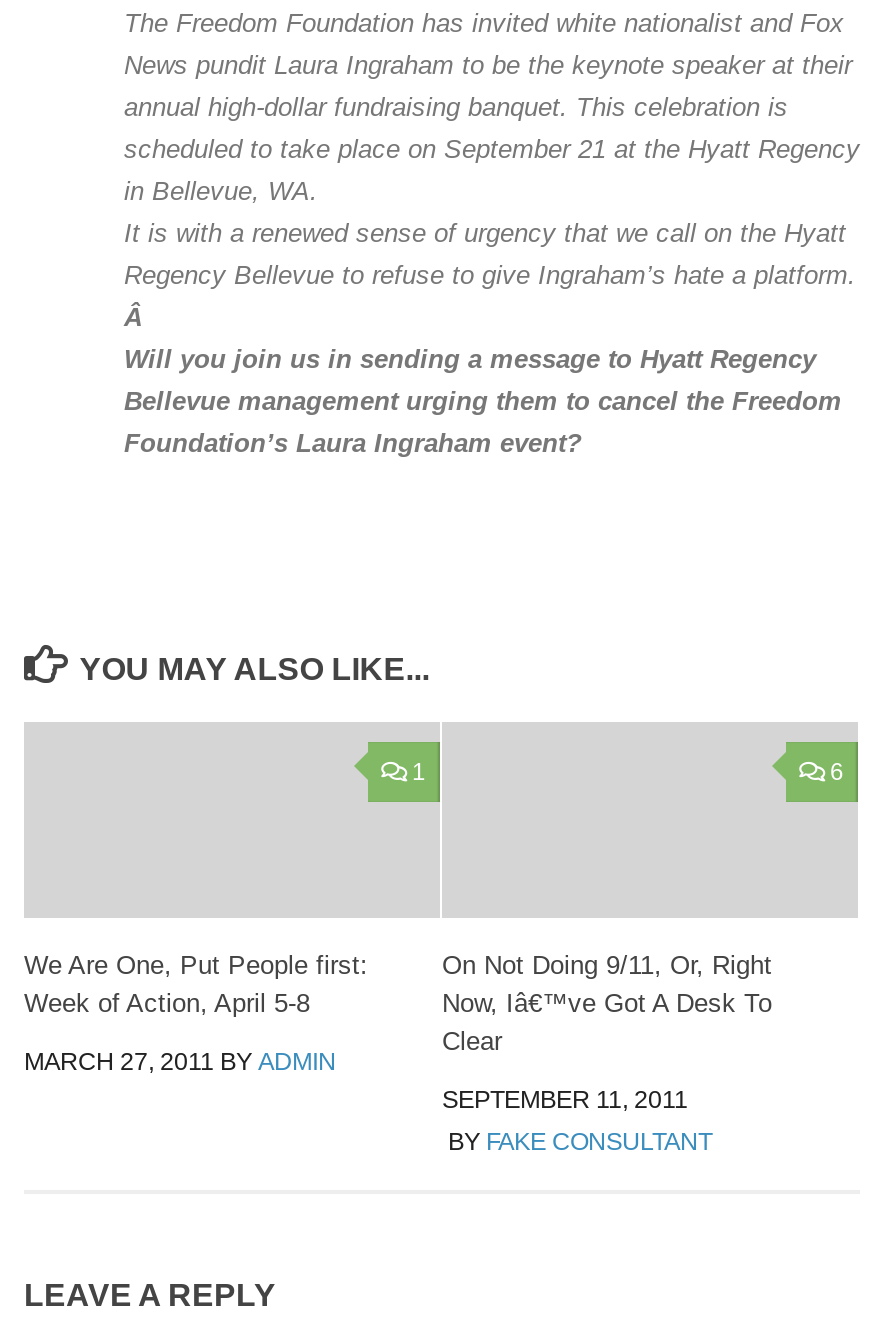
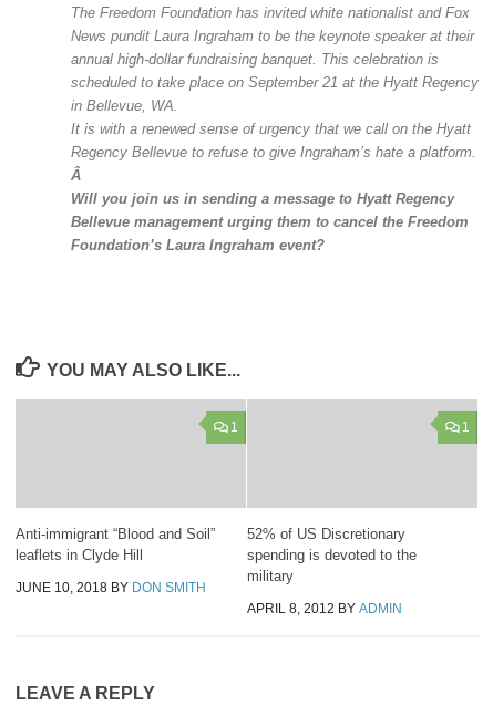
- 6
+ 1

- We Are One, Put People first:
- Week of Action, April 5-8
- MARCH 27, 2011 BY ADMIN
+ Anti-immigrant “Blood and Soil”
+ leaflets in Clyde Hill
+ JUNE 10, 2018 BY DON SMITH

- On Not Doing 9/11, Or, Right
- Now, Iâ€™ve Got A Desk To
- Clear
- SEPTEMBER 11, 2011
- BY FAKE CONSULTANT
+ 52% of US Discretionary
+ spending is devoted to the
+ military
+ APRIL 8, 2012 BY ADMIN
